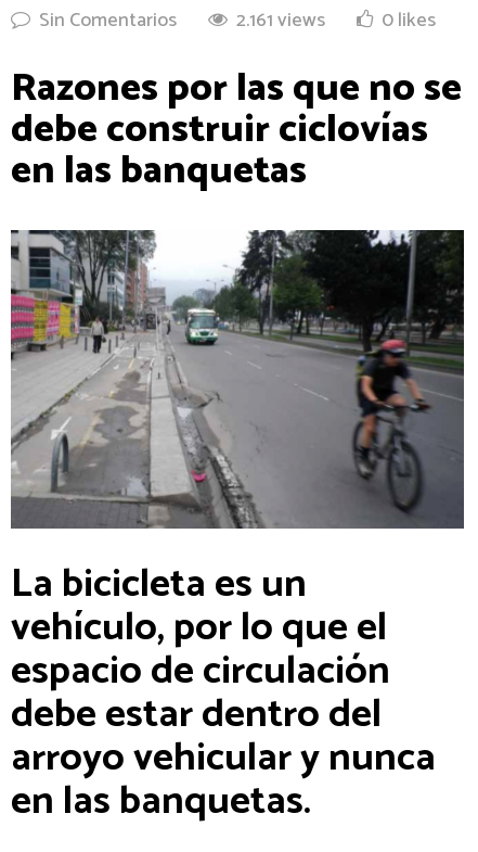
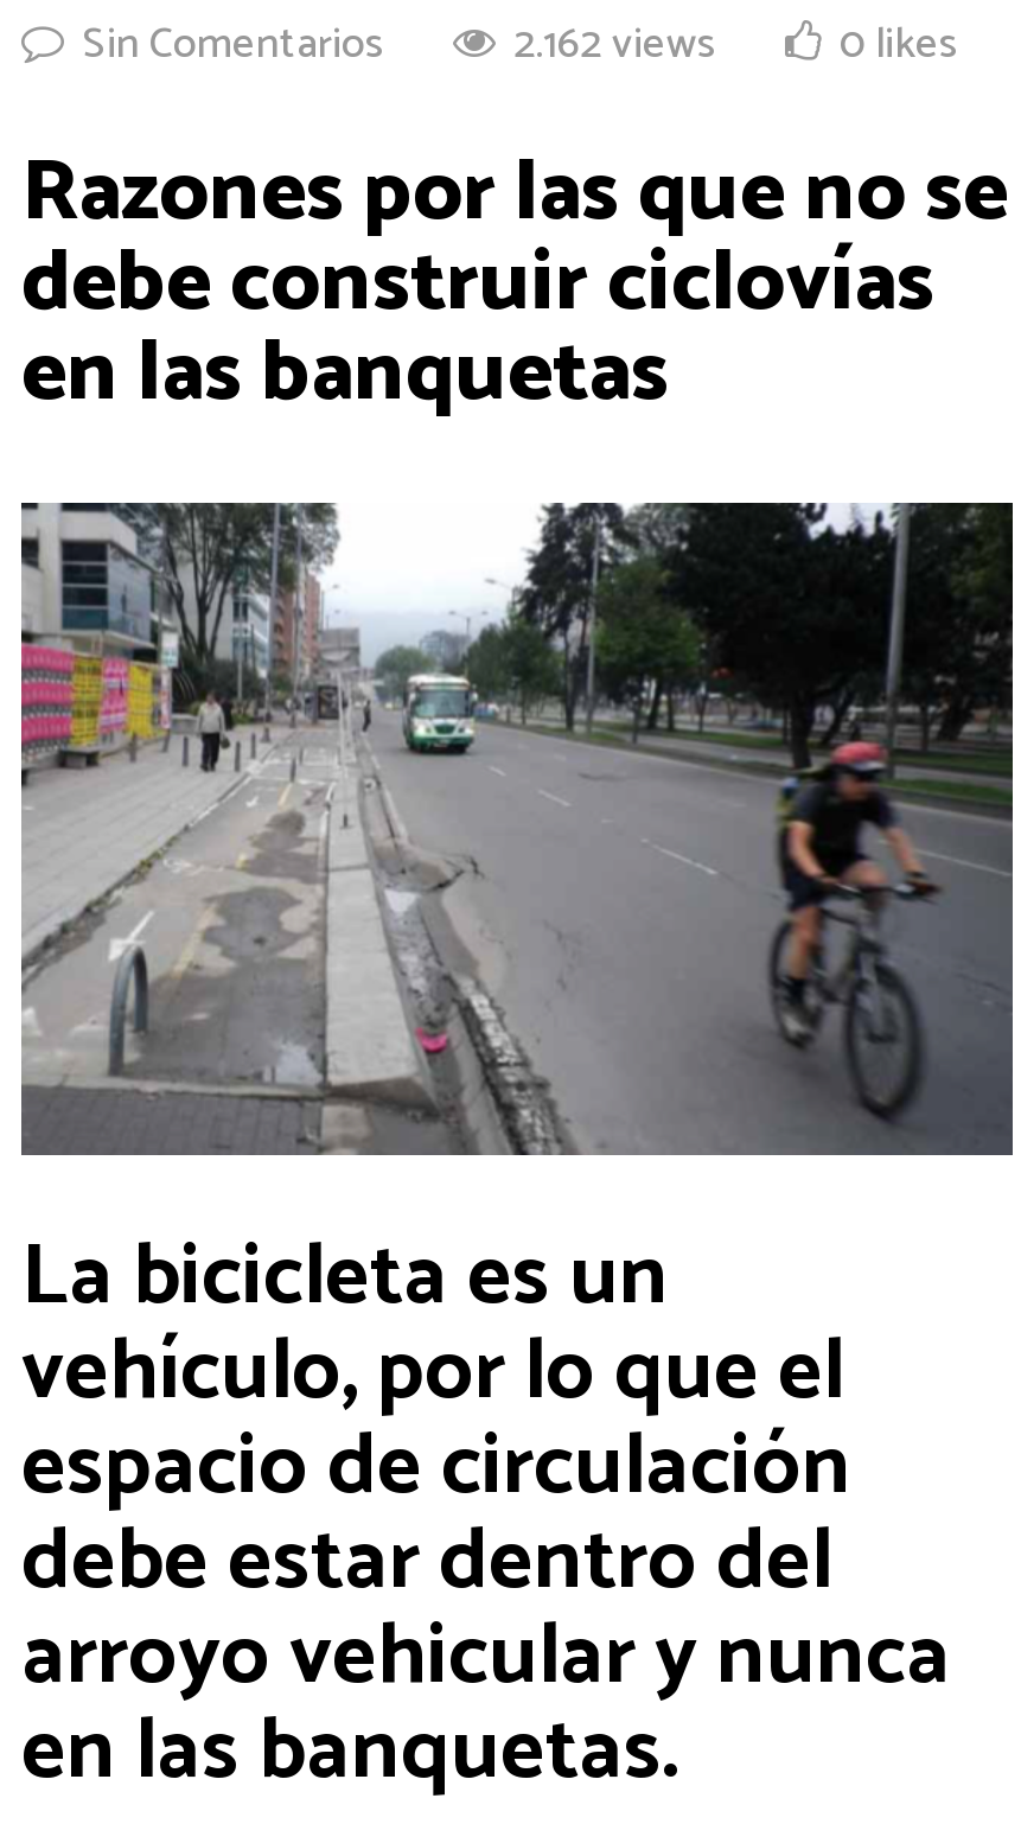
- 2.161 views
+ 2.162 views
